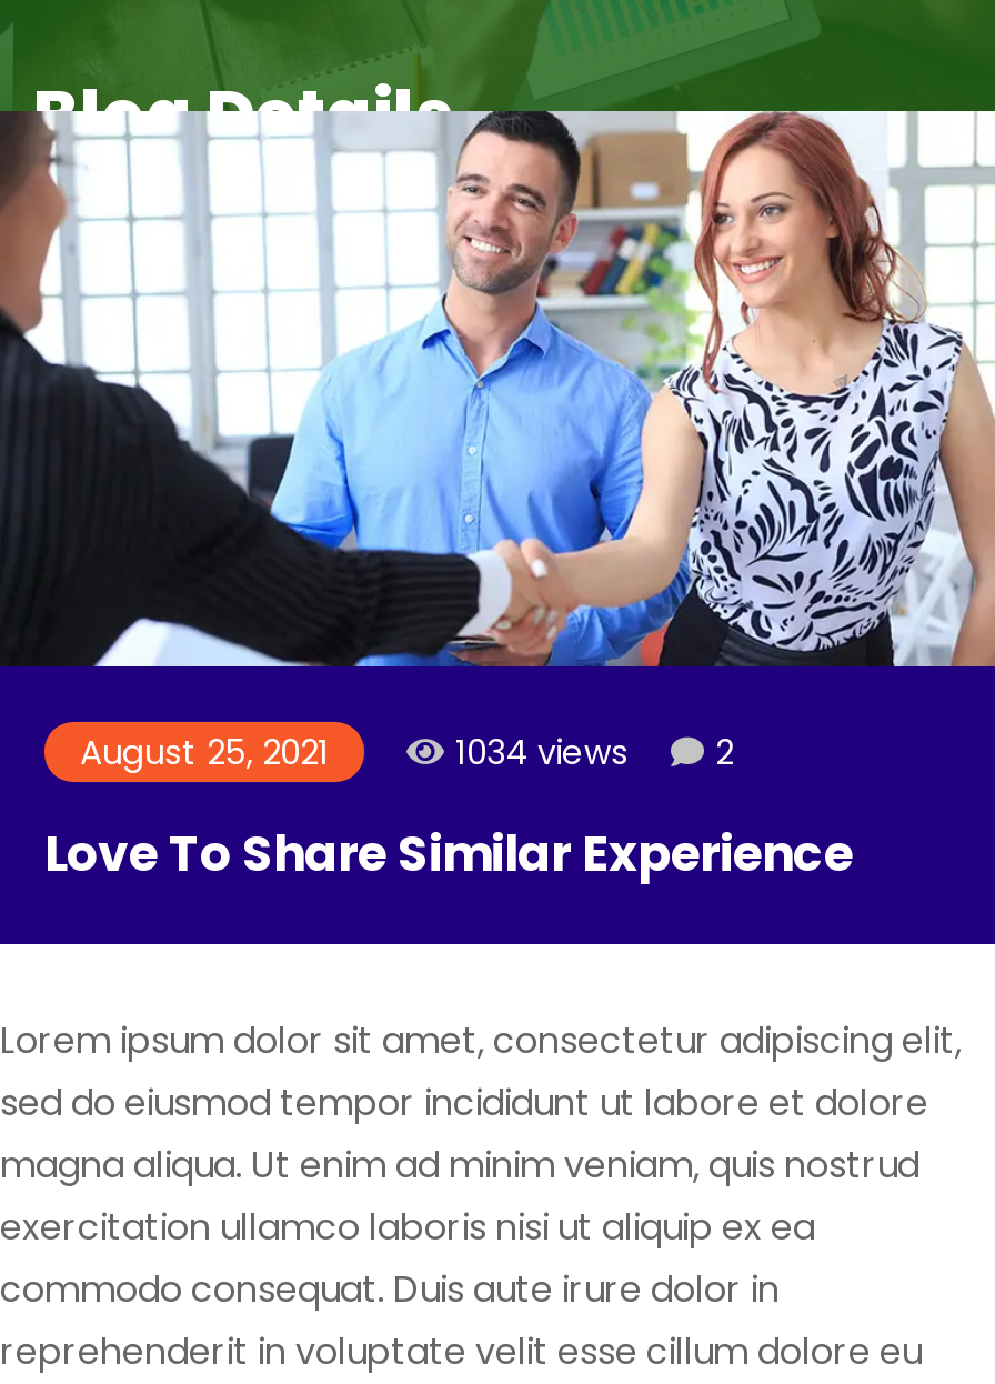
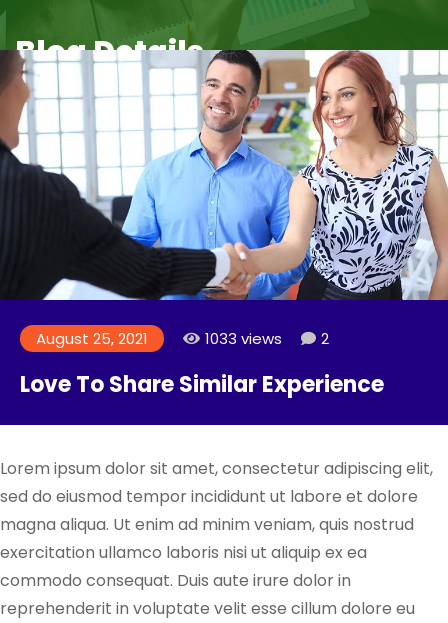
- 1034 views 2
+ 1033 views 2
